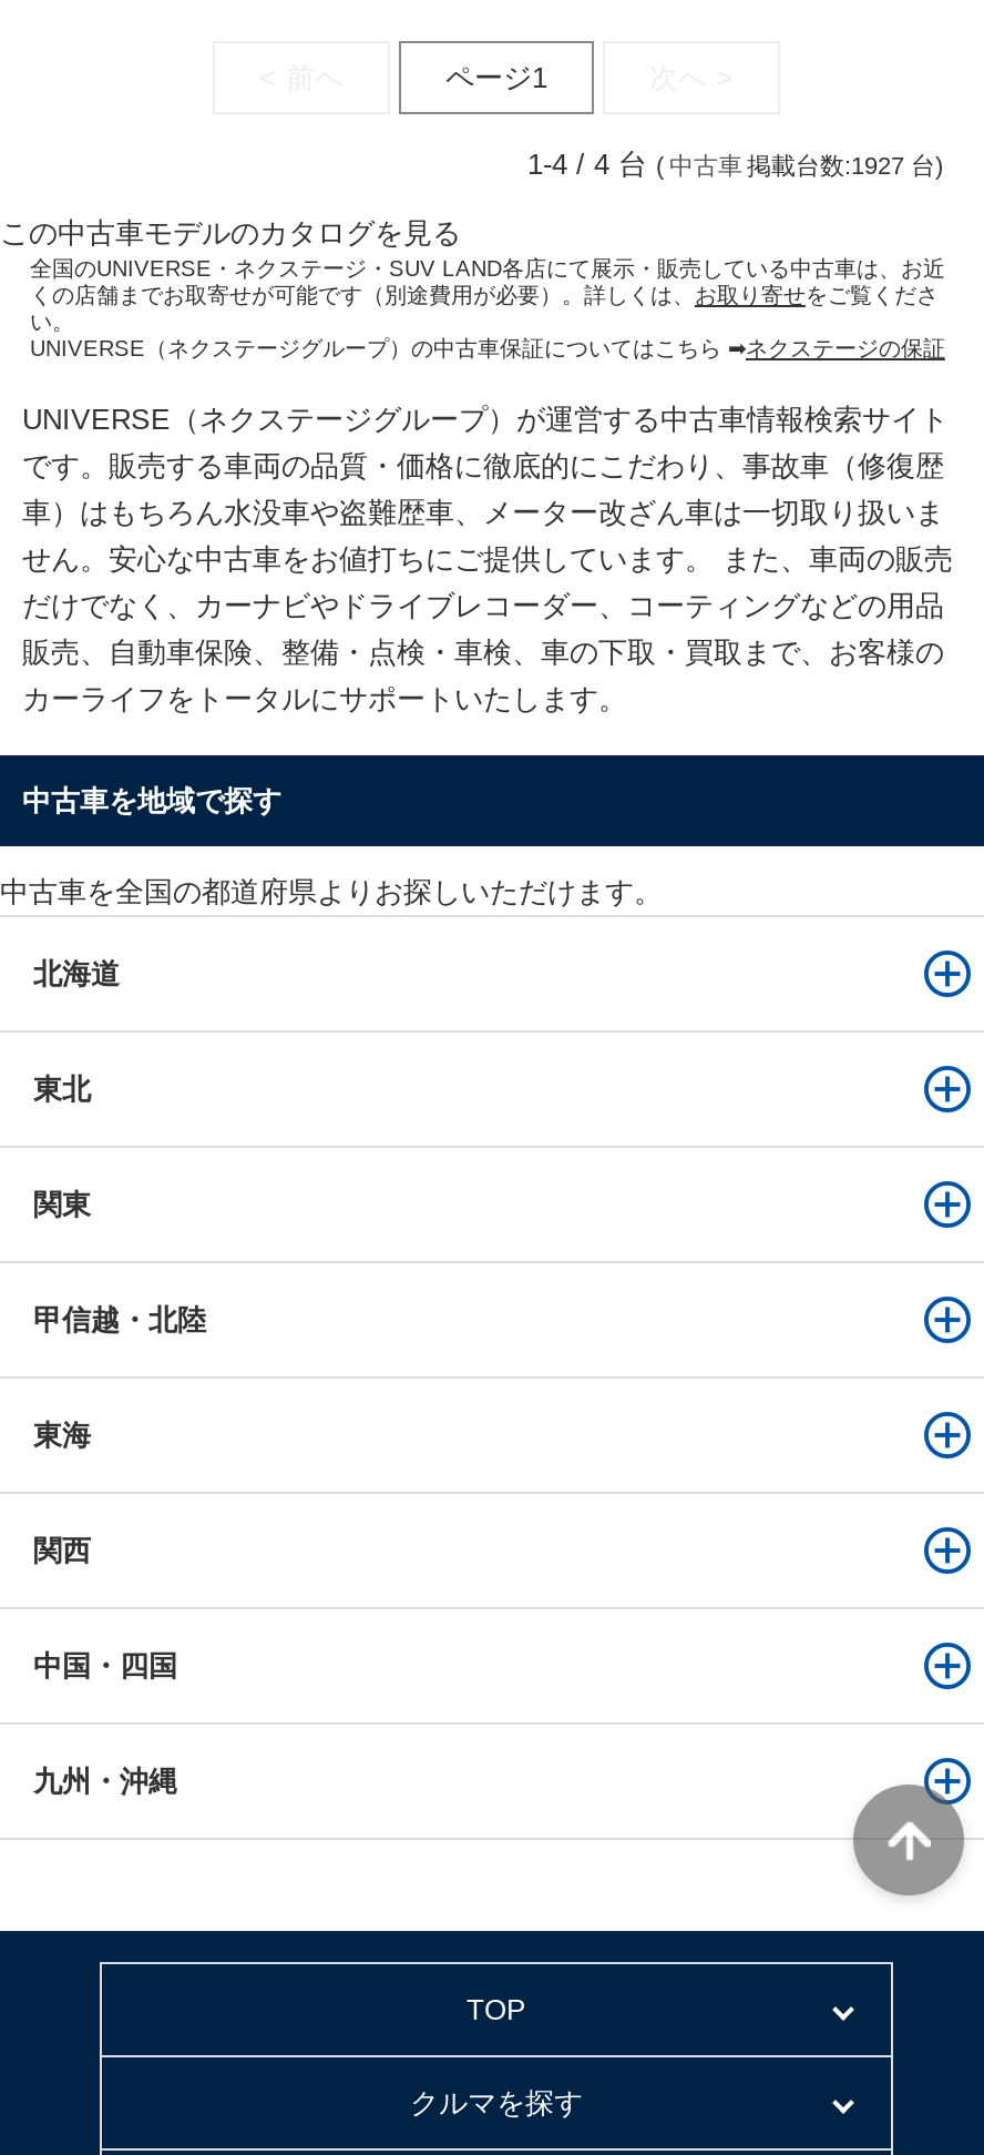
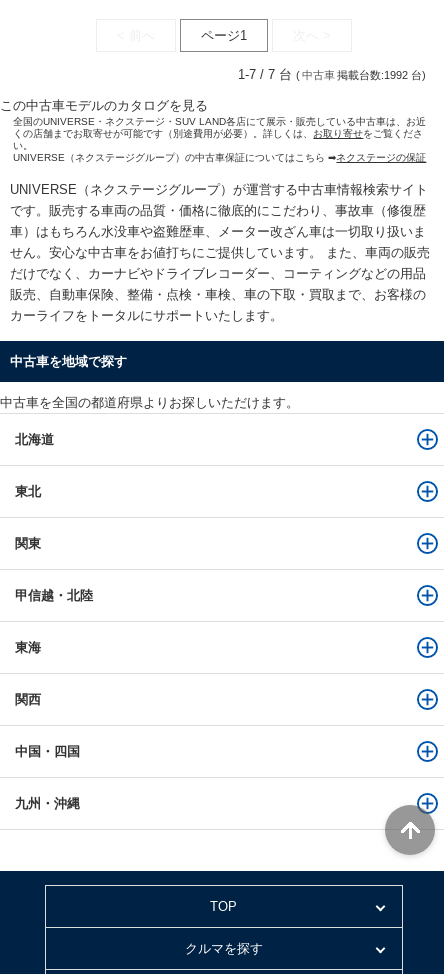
- 1-4 / 4 台( 中古車 掲載台数:1927 台)
+ 1-7 / 7 台( 中古車 掲載台数:1992 台)
